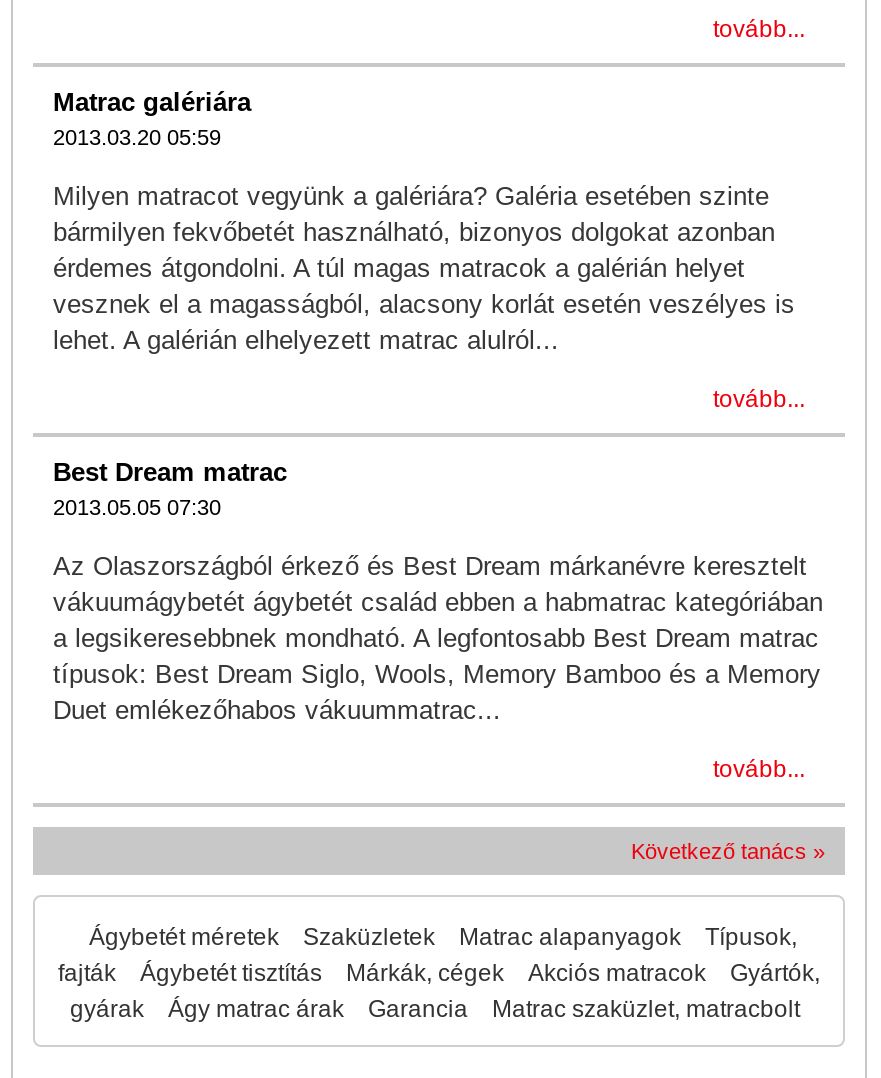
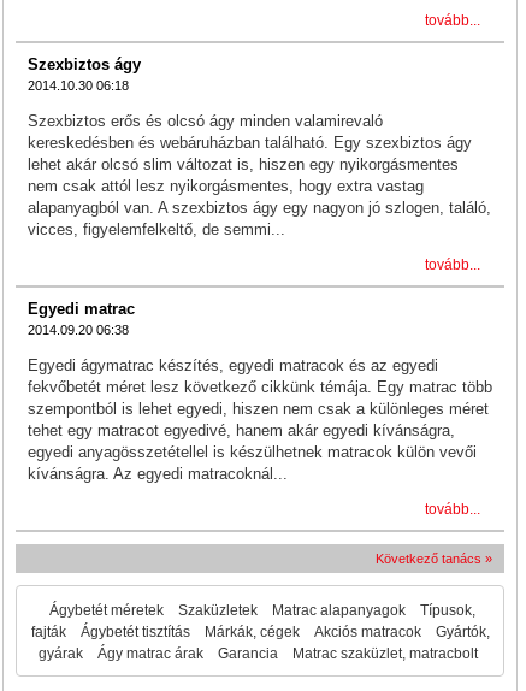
- Matrac galériára
- 2013.03.20 05:59
+ Szexbiztos ágy
+ 2014.10.30 06:18

- Milyen matracot vegyünk a galériára? Galéria esetében szinte
- bármilyen fekvőbetét használható, bizonyos dolgokat azonban
- érdemes átgondolni. A túl magas matracok a galérián helyet
- vesznek el a magasságból, alacsony korlát esetén veszélyes is
- lehet. A galérián elhelyezett matrac alulról...
+ Szexbiztos erős és olcsó ágy minden valamirevaló
+ kereskedésben és webáruházban található. Egy szexbiztos ágy
+ lehet akár olcsó slim változat is, hiszen egy nyikorgásmentes
+ nem csak attól lesz nyikorgásmentes, hogy extra vastag
+ alapanyagból van. A szexbiztos ágy egy nagyon jó szlogen, találó,
+ vicces, figyelemfelkeltő, de semmi...

- Best Dream matrac
- 2013.05.05 07:30
+ Egyedi matrac
+ 2014.09.20 06:38

- Az Olaszországból érkező és Best Dream márkanévre keresztelt
- vákuumágybetét ágybetét család ebben a habmatrac kategóriában
- a legsikeresebbnek mondható. A legfontosabb Best Dream matrac
- típusok: Best Dream Siglo, Wools, Memory Bamboo és a Memory
- Duet emlékezőhabos vákuummatrac...
+ Egyedi ágymatrac készítés, egyedi matracok és az egyedi
+ fekvőbetét méret lesz következő cikkünk témája. Egy matrac több
+ szempontból is lehet egyedi, hiszen nem csak a különleges méret
+ tehet egy matracot egyedivé, hanem akár egyedi kívánságra,
+ egyedi anyagösszetétellel is készülhetnek matracok külön vevői
+ kívánságra. Az egyedi matracoknál...
